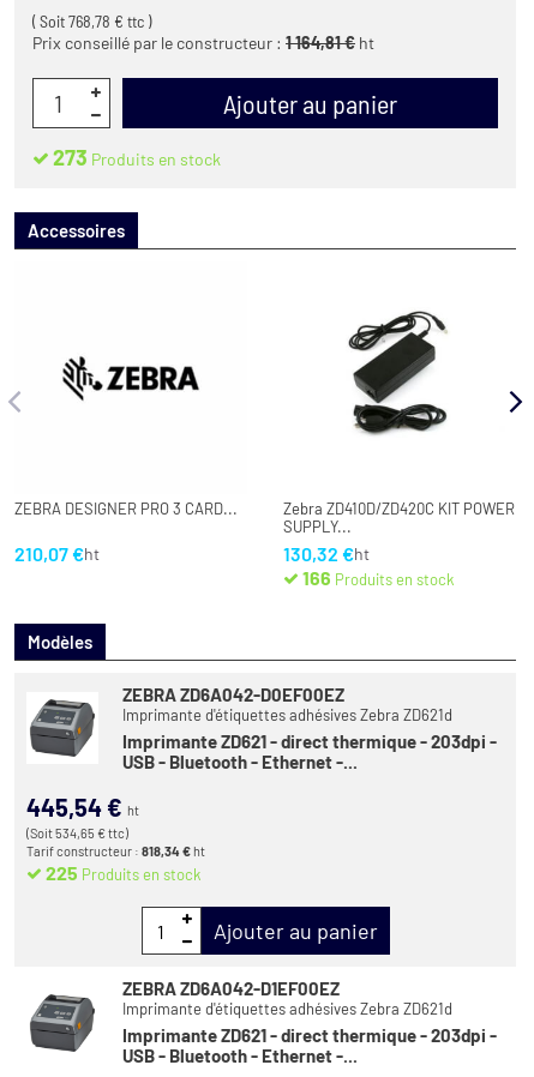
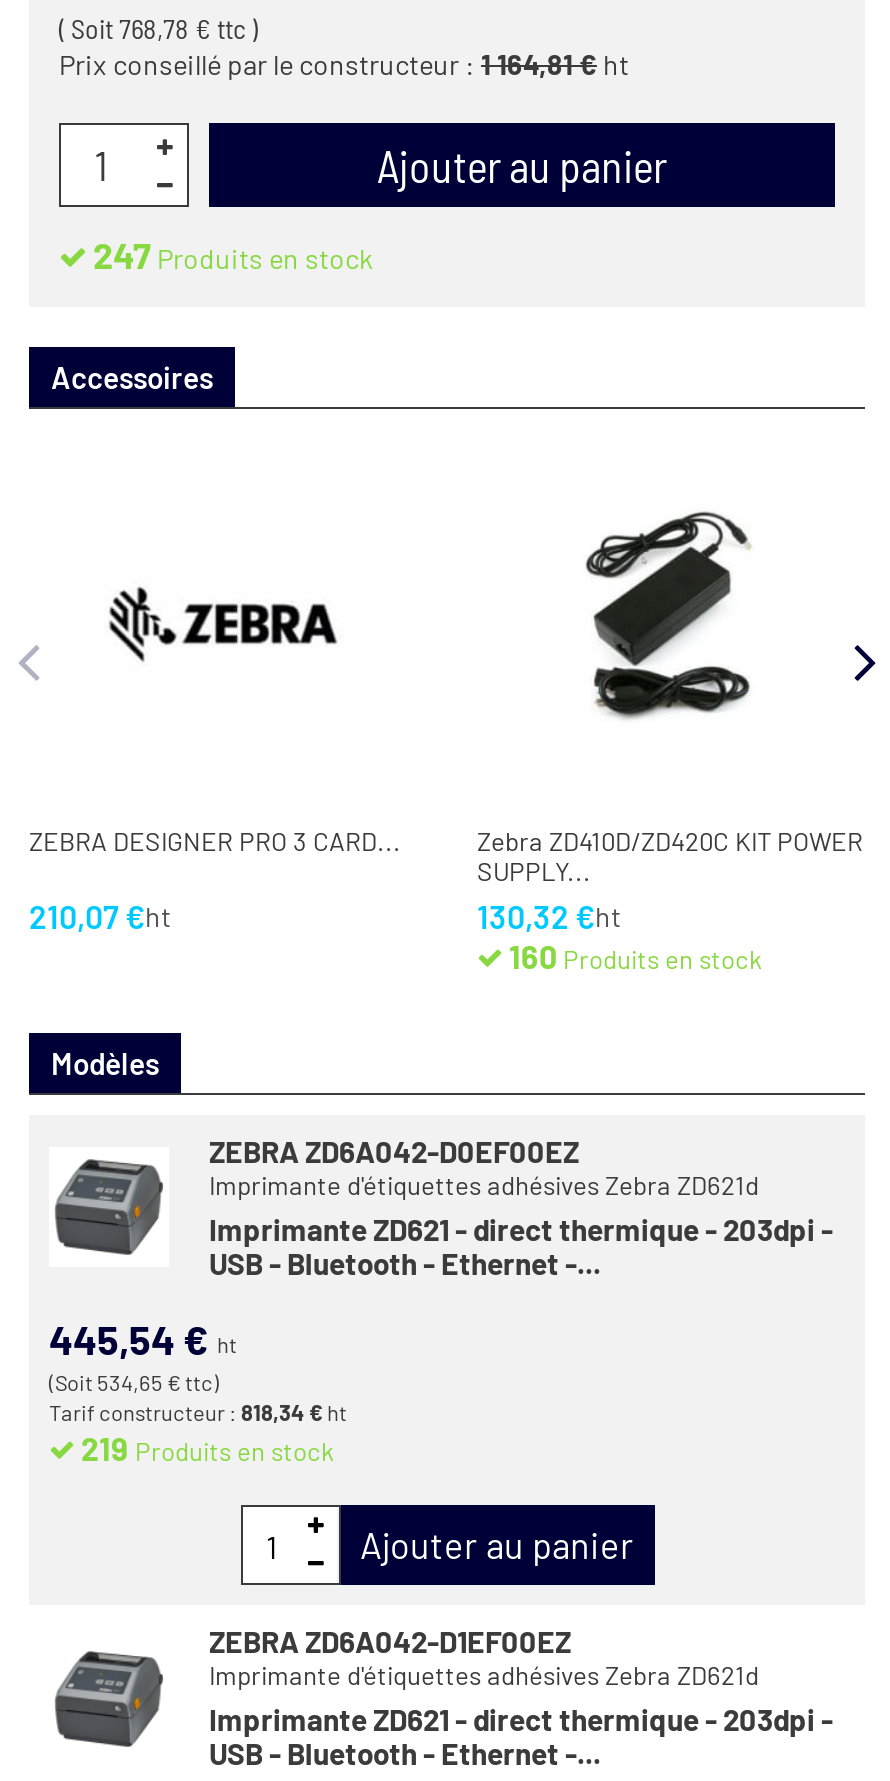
- 273 Produits en stock
+ 247 Produits en stock

- 166 Produits en stock
+ 160 Produits en stock

- 225 Produits en stock
+ 219 Produits en stock
